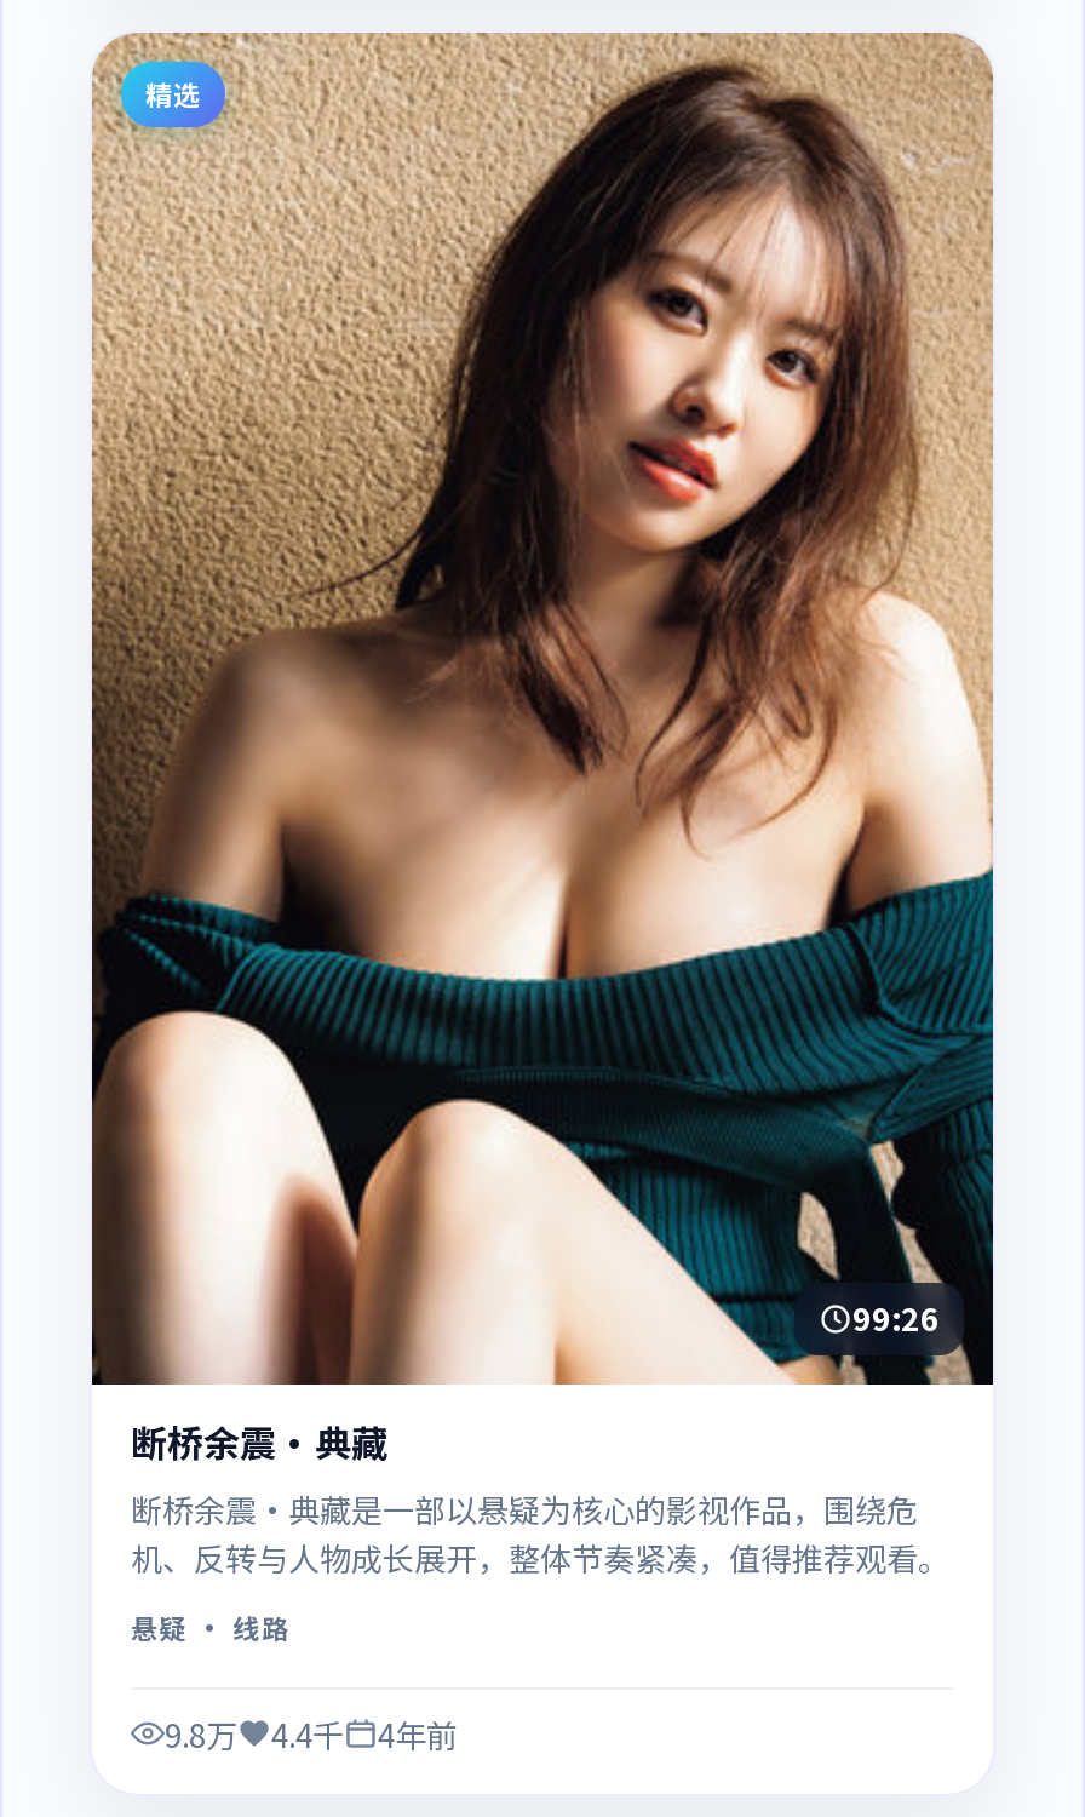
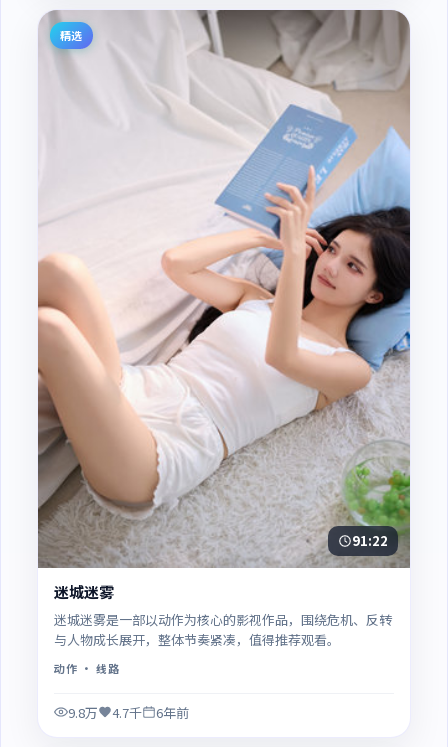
- [image]
- 99:26
+ [image]
+ 91:22

- 断桥余震·典藏
- 断桥余震·典藏是一部以悬疑为核心的影视作品，围绕危
- 机、反转与人物成长展开，整体节奏紧凑，值得推荐观看。
+ 迷城迷雾
+ 迷城迷雾是一部以动作为核心的影视作品，围绕危机、反转
+ 与人物成长展开，整体节奏紧凑，值得推荐观看。

- 悬疑· 线路
+ 动作· 线路

- 4.4千
+ 4.7千

- 4年前
+ 6年前
